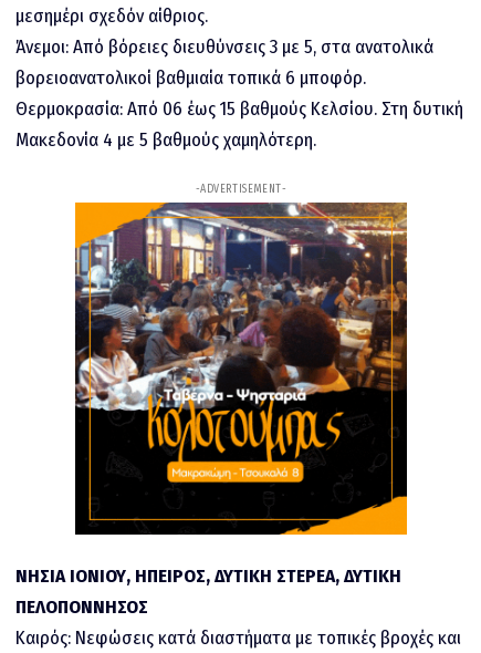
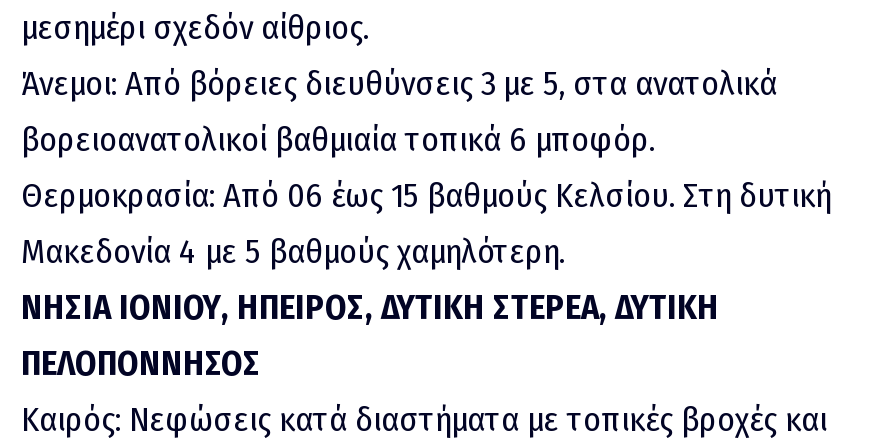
- -ADVERTISEMENT-

- [image]
